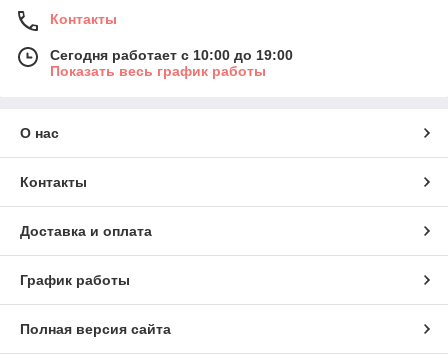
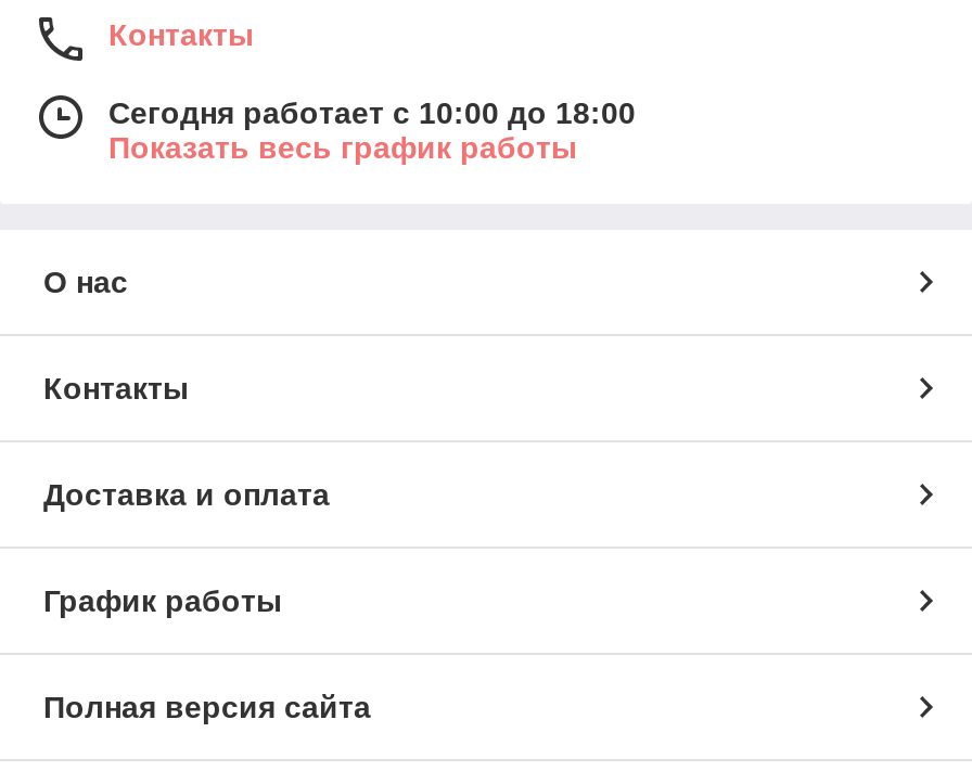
- Сегодня работает с 10:00 до 19:00
+ Сегодня работает с 10:00 до 18:00
